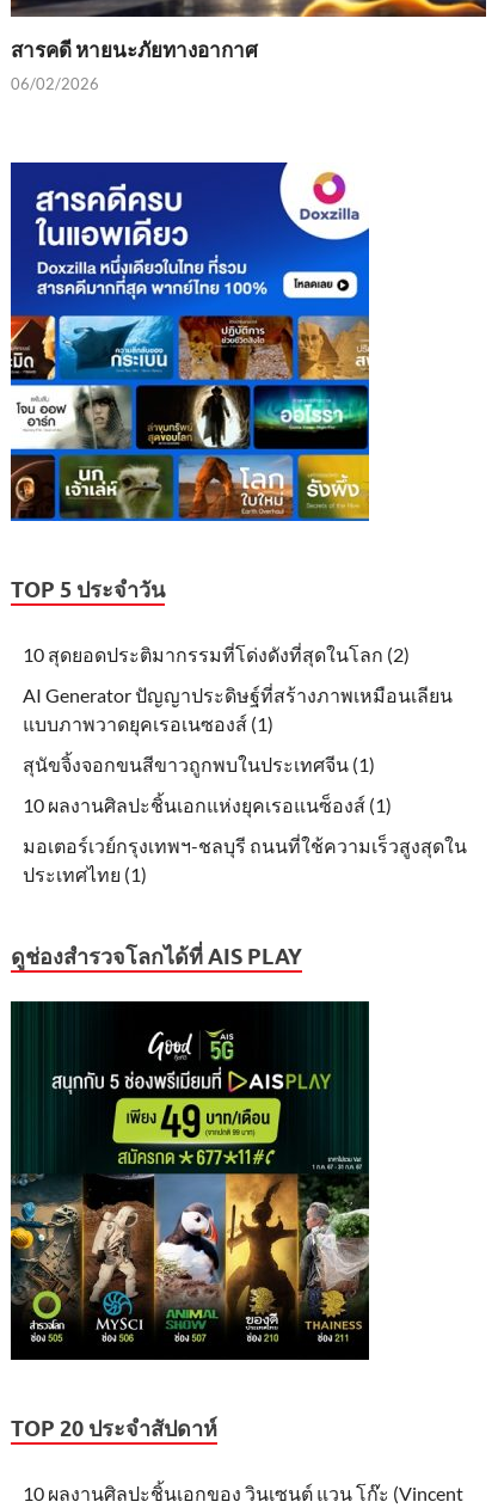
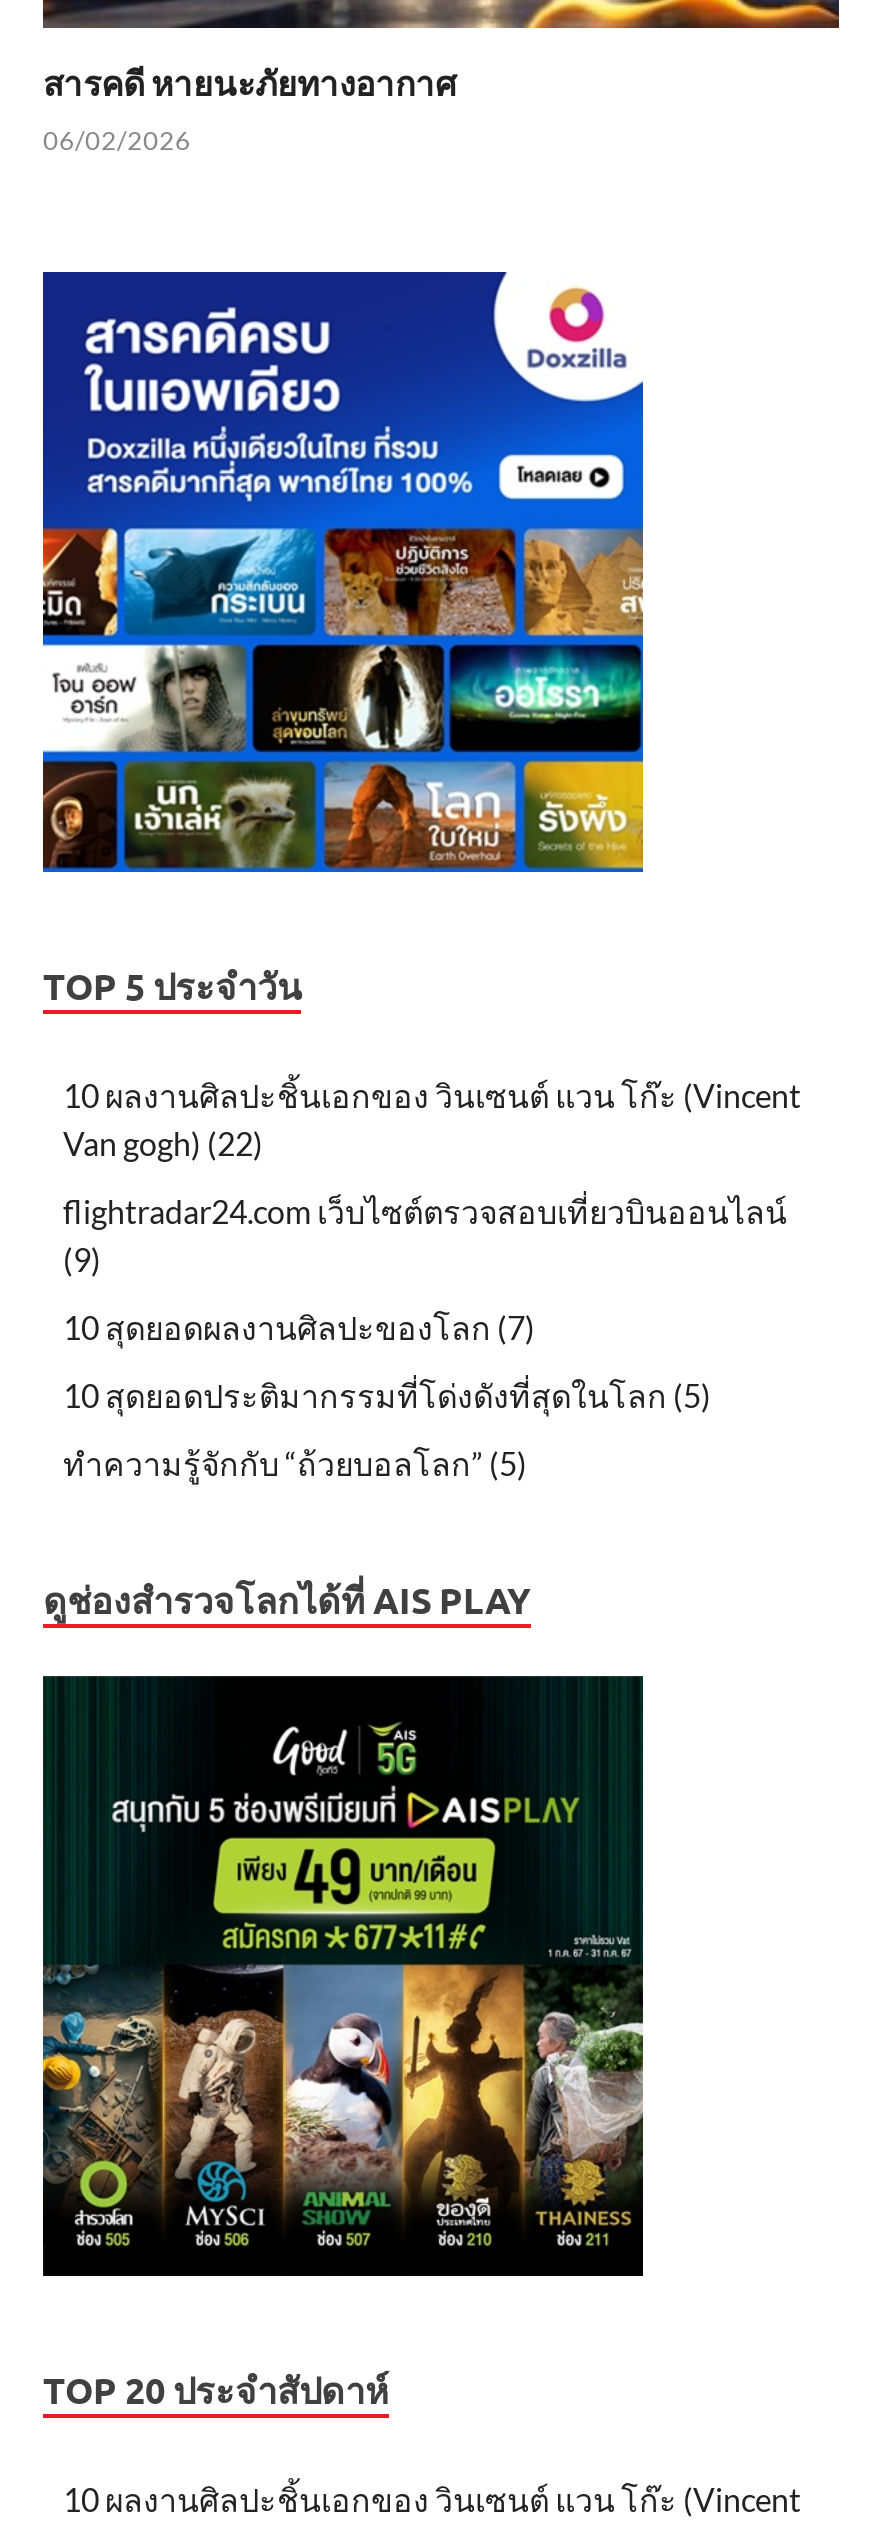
- 10 สุดยอดประติมากรรมที่โด่งดังที่สุดในโลก (2)
+ 10 ผลงานศิลปะชิ้นเอกของ วินเซนต์ แวน โก๊ะ (Vincent
+ Van gogh) (22)

- AI Generator ปัญญาประดิษฐ์ที่สร้างภาพเหมือนเลียน
- แบบภาพวาดยุคเรอเนซองส์ (1)
+ flightradar24.com เว็บไซต์ตรวจสอบเที่ยวบินออนไลน์
+ (9)

- สุนัขจิ้งจอกขนสีขาวถูกพบในประเทศจีน (1)
+ 10 สุดยอดผลงานศิลปะของโลก (7)

- 10 ผลงานศิลปะชิ้นเอกแห่งยุคเรอแนซ็องส์ (1)
+ 10 สุดยอดประติมากรรมที่โด่งดังที่สุดในโลก (5)

- มอเตอร์เวย์กรุงเทพฯ-ชลบุรี ถนนที่ใช้ความเร็วสูงสุดใน
- ประเทศไทย (1)
+ ทำความรู้จักกับ “ถ้วยบอลโลก” (5)
